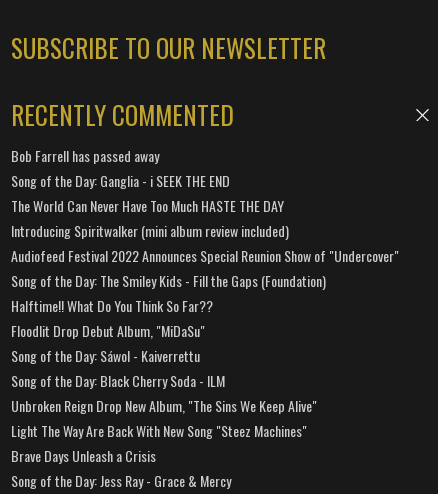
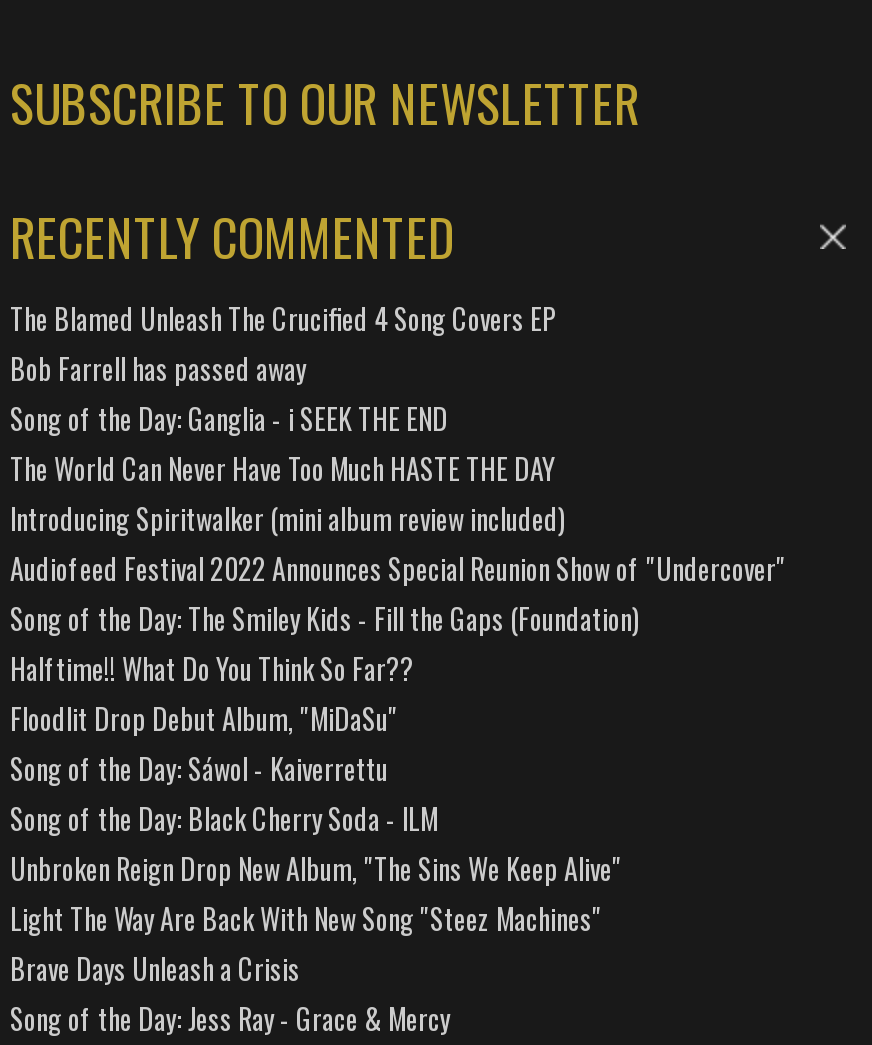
+ The Blamed Unleash The Crucified 4 Song Covers EP
